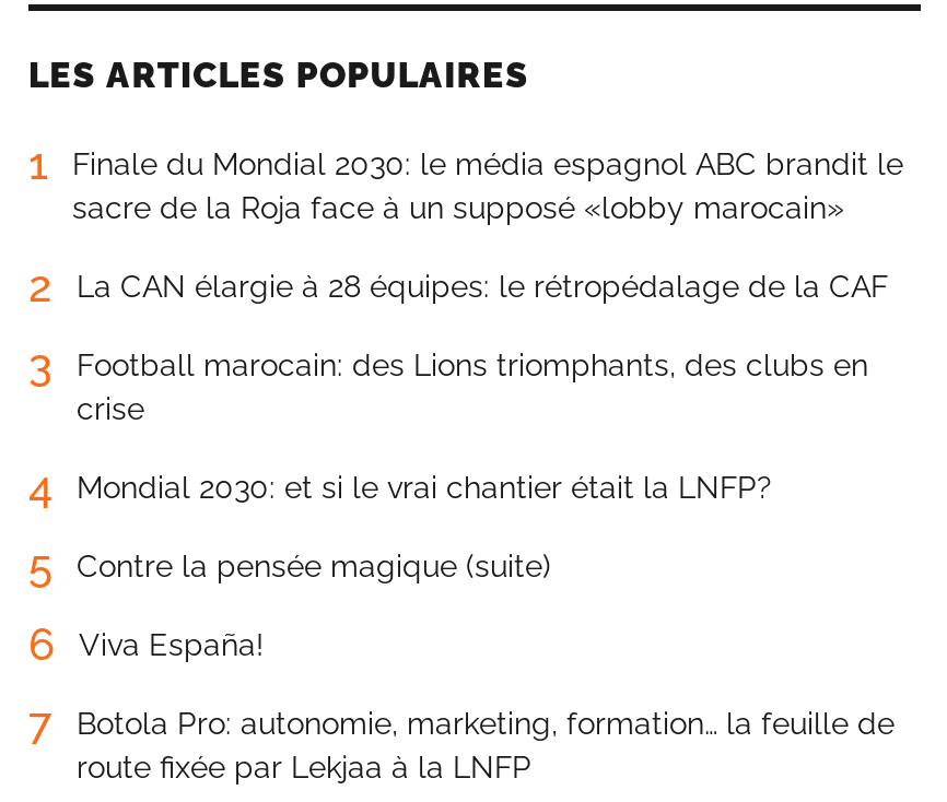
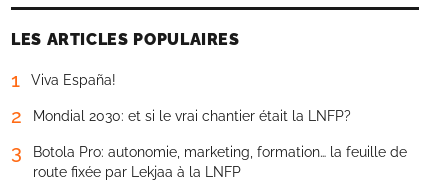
- Finale du Mondial 2030: le média espagnol ABC brandit le
- sacre de la Roja face à un supposé «lobby marocain»
- La CAN élargie à 28 équipes: le rétropédalage de la CAF
- Football marocain: des Lions triomphants, des clubs en
- crise
- 4
- 5
- Contre la pensée magique (suite)
- 6

moved down: 2 | Mondial 2030: et si le vrai chantier était la LNFP? | 3

moved up: Viva España!

- 7
